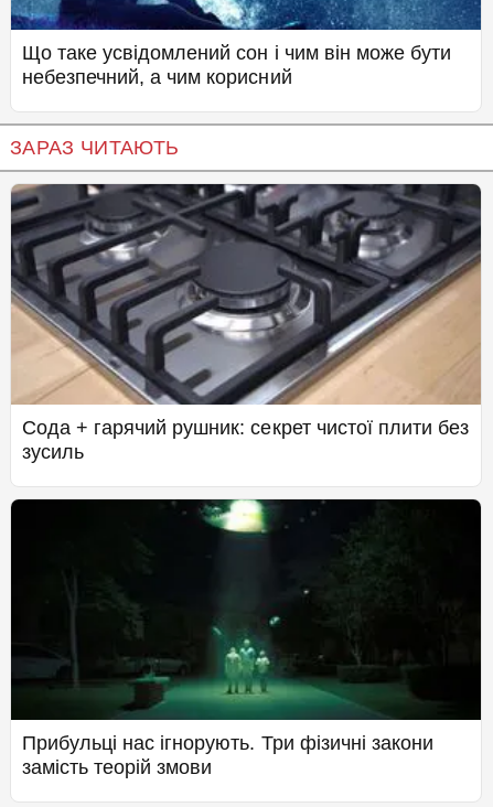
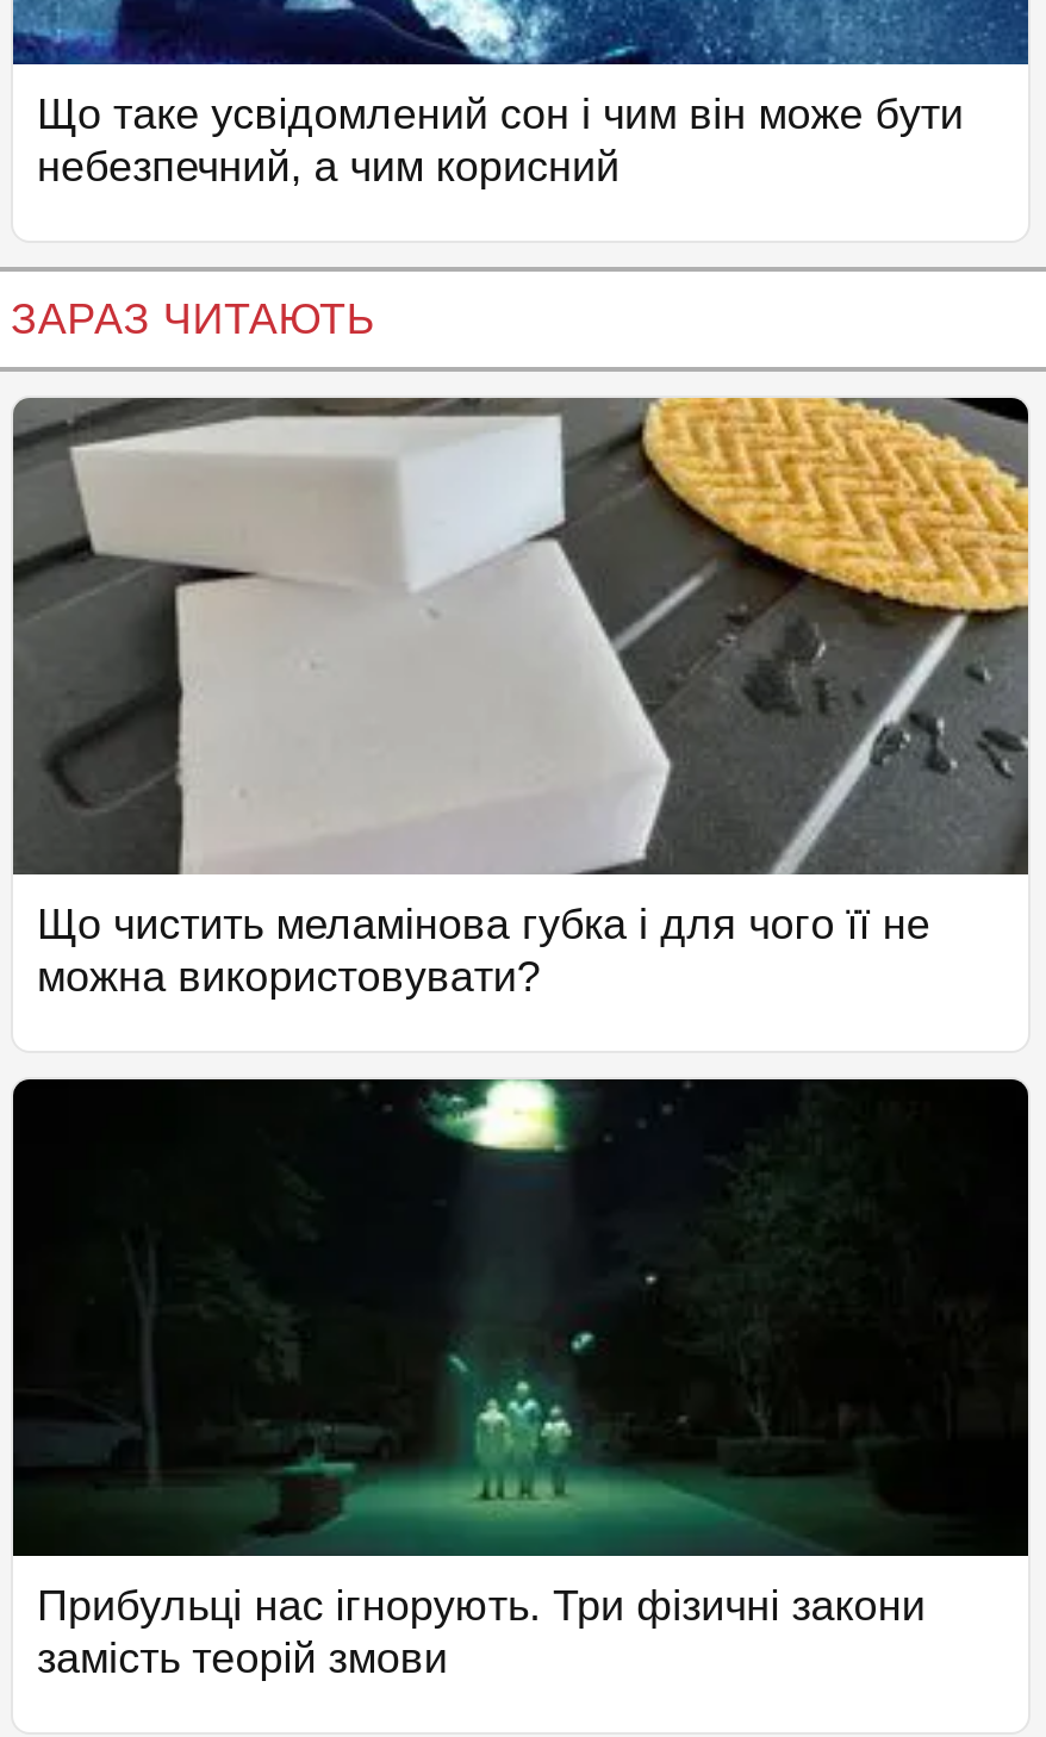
- [image]
- Сода + гарячий рушник: секрет чистої плити без
- зусиль
+ [image]
+ Що чистить меламінова губка і для чого її не
+ можна використовувати?
